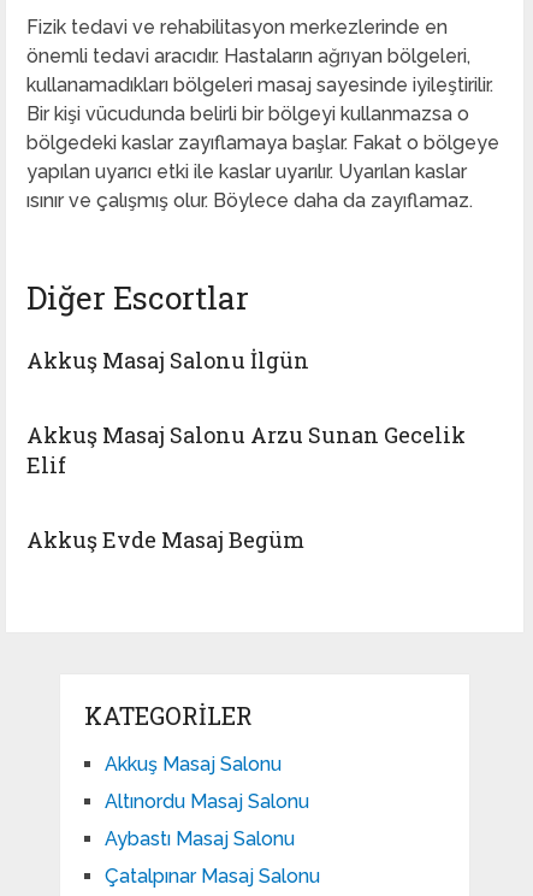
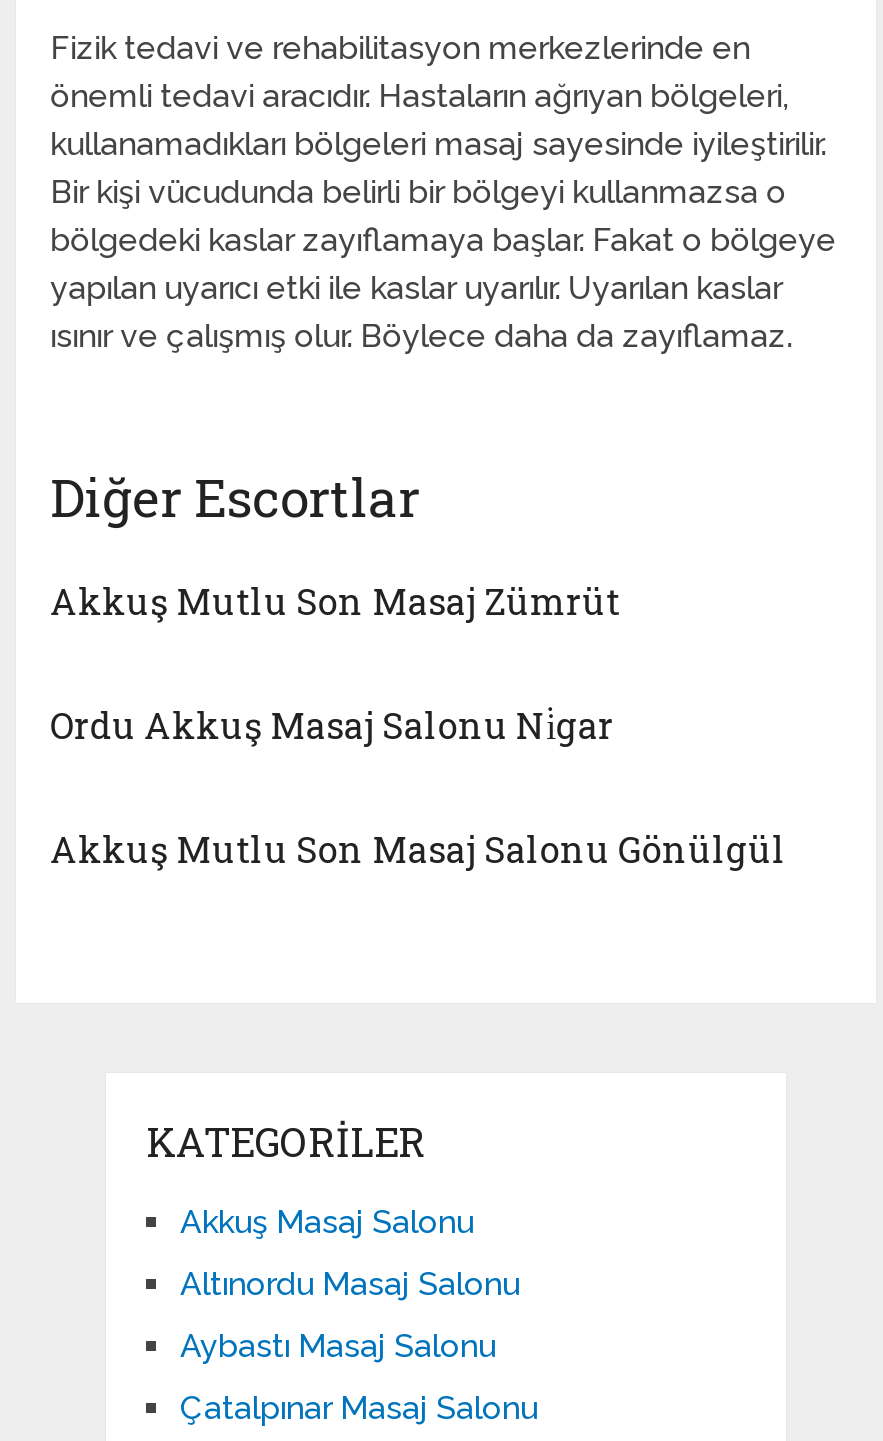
- Akkuş Masaj Salonu İlgün
+ Akkuş Mutlu Son Masaj Zümrüt

- Akkuş Masaj Salonu Arzu Sunan Gecelik
- Elif
+ Ordu Akkuş Masaj Salonu Ni̇gar

- Akkuş Evde Masaj Begüm
+ Akkuş Mutlu Son Masaj Salonu Gönülgül
